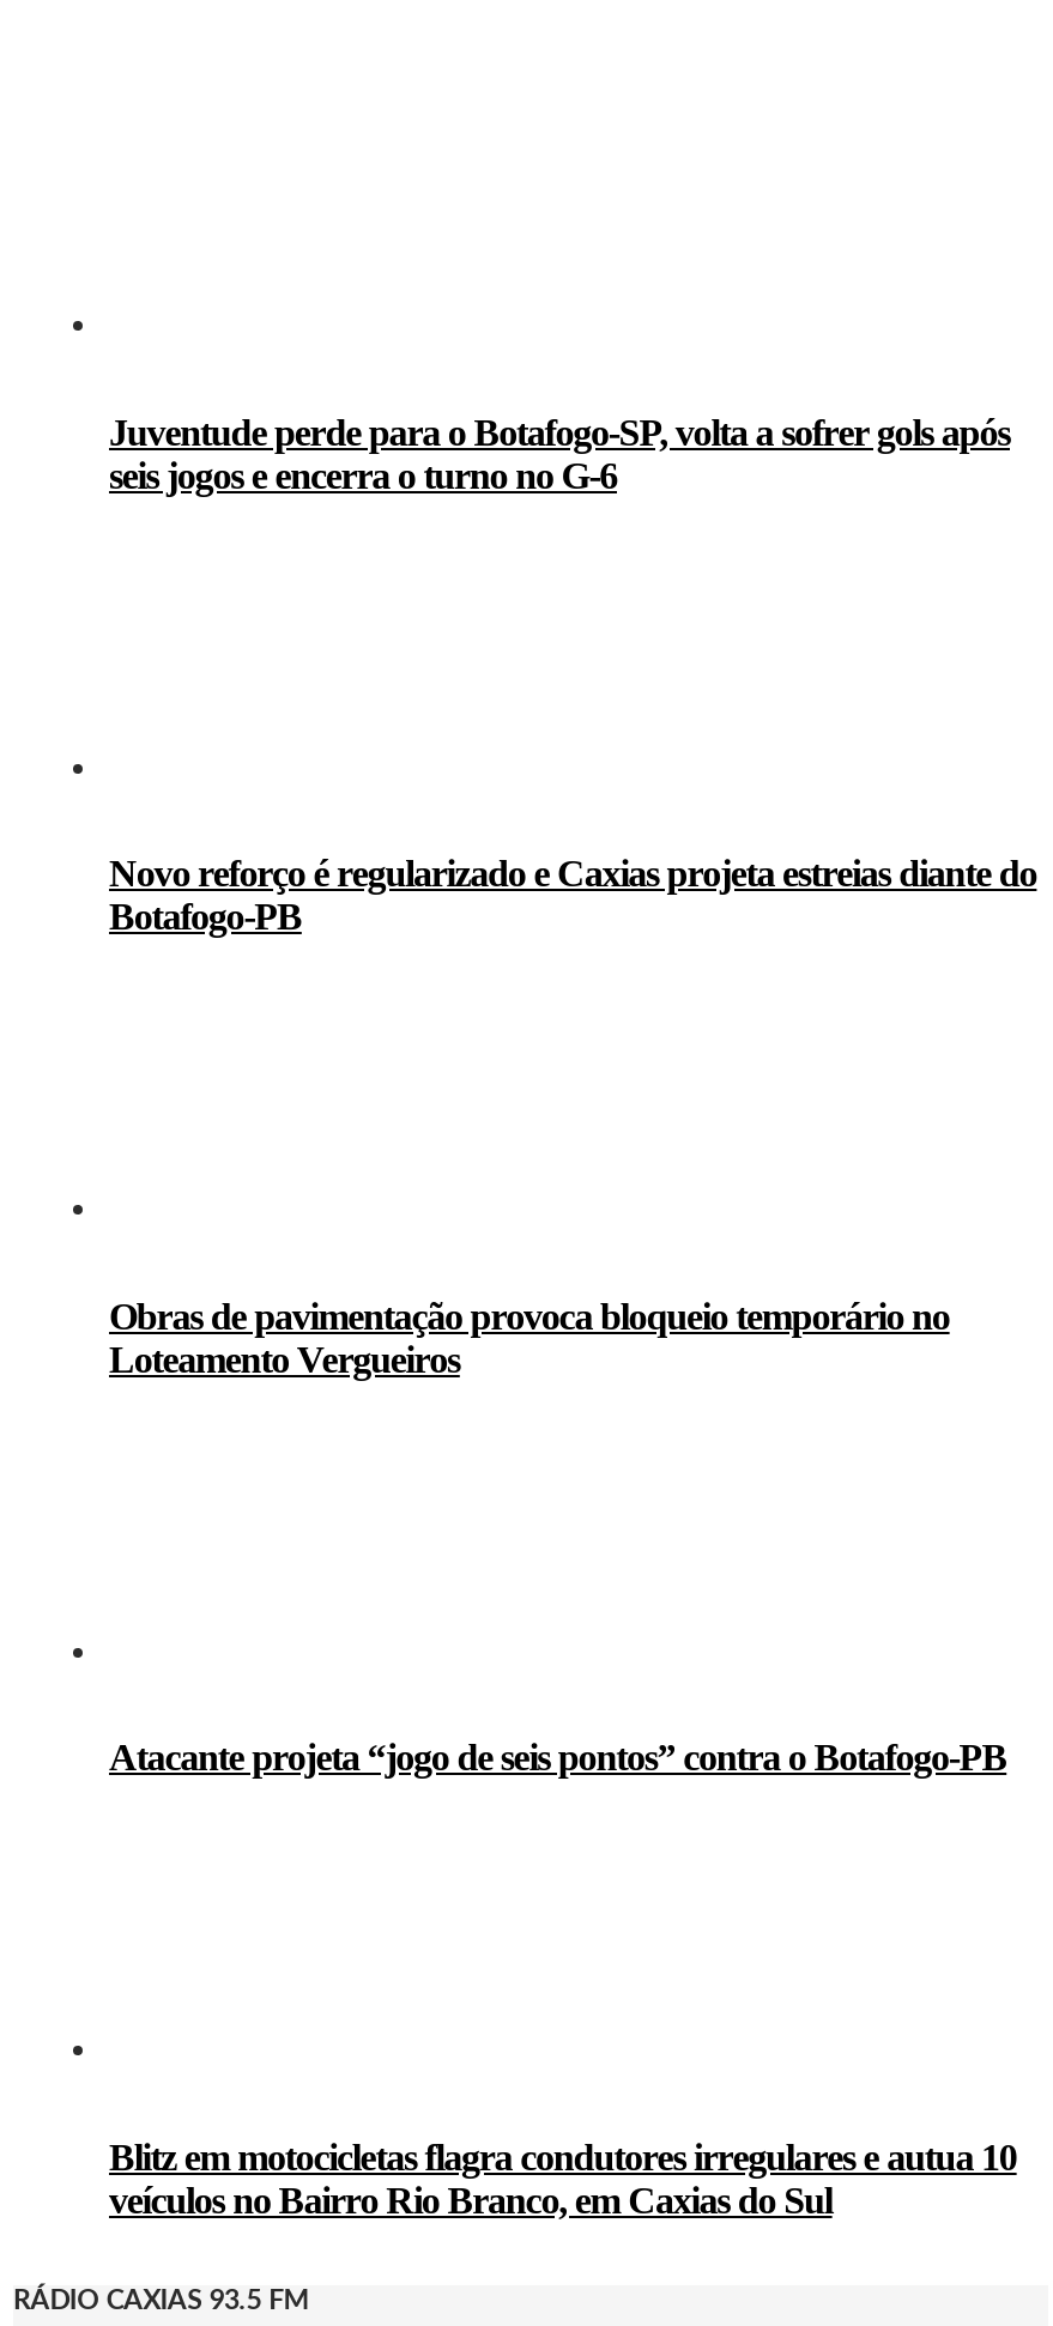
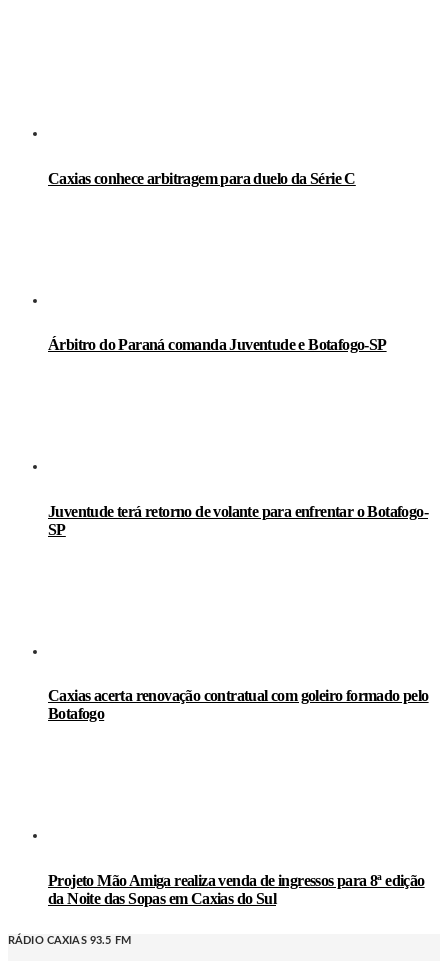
- Juventude perde para o Botafogo-SP, volta a sofrer gols após
- seis jogos e encerra o turno no G-6
+ Caxias conhece arbitragem para duelo da Série C

- Novo reforço é regularizado e Caxias projeta estreias diante do
- Botafogo-PB
+ Árbitro do Paraná comanda Juventude e Botafogo-SP

- Obras de pavimentação provoca bloqueio temporário no
- Loteamento Vergueiros
+ Juventude terá retorno de volante para enfrentar o Botafogo-
+ SP

- Atacante projeta “jogo de seis pontos” contra o Botafogo-PB
+ Caxias acerta renovação contratual com goleiro formado pelo
+ Botafogo

- Blitz em motocicletas flagra condutores irregulares e autua 10
- veículos no Bairro Rio Branco, em Caxias do Sul
+ Projeto Mão Amiga realiza venda de ingressos para 8ª edição
+ da Noite das Sopas em Caxias do Sul
